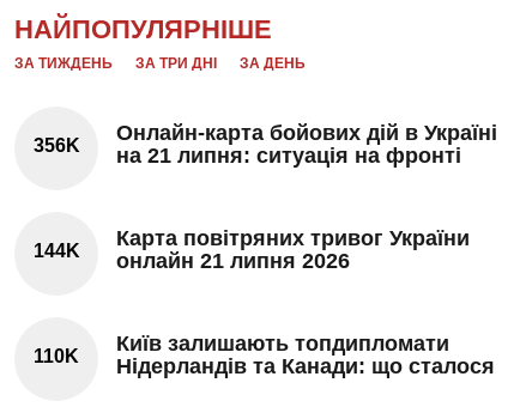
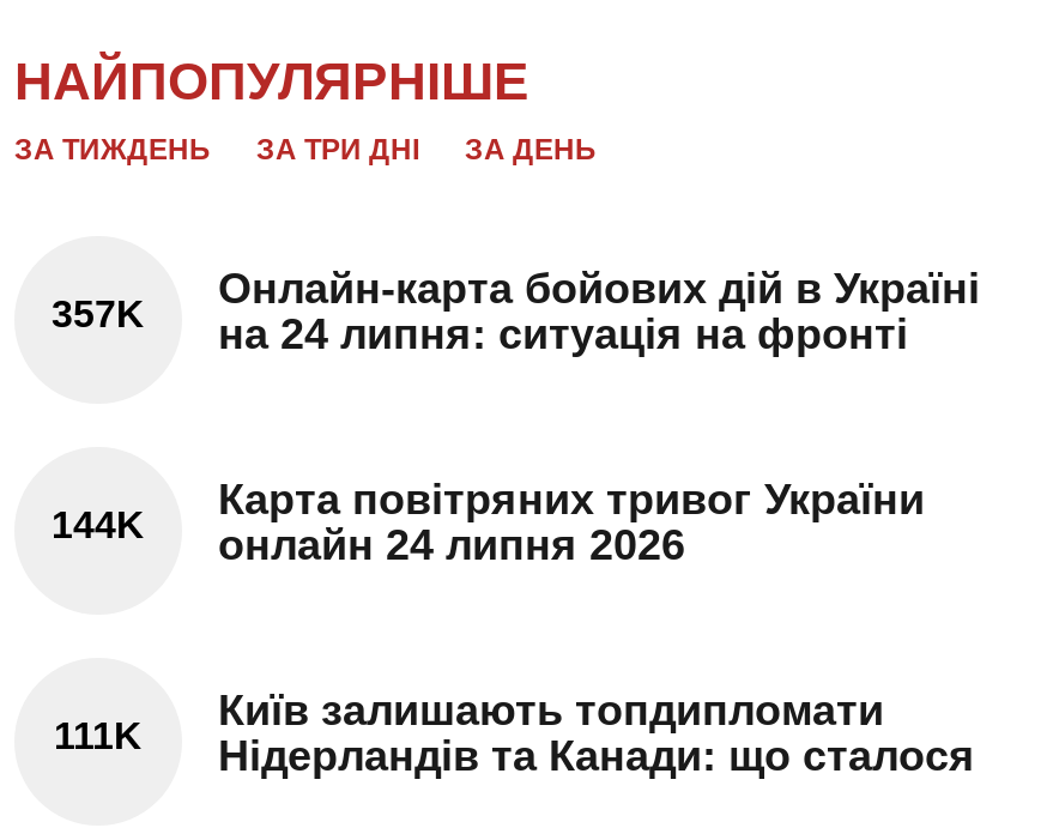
- 356K
+ 357K

- на 21 липня: ситуація на фронті
+ на 24 липня: ситуація на фронті

- 144K онлайн 21 липня 2026
+ 144K онлайн 24 липня 2026

- 110K Нідерландів та Канади: що сталося
+ 111K Нідерландів та Канади: що сталося
